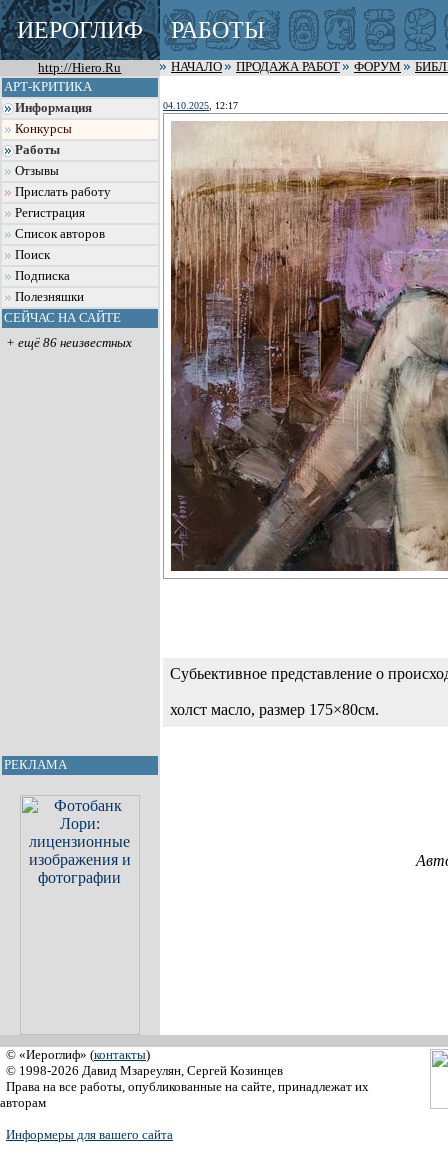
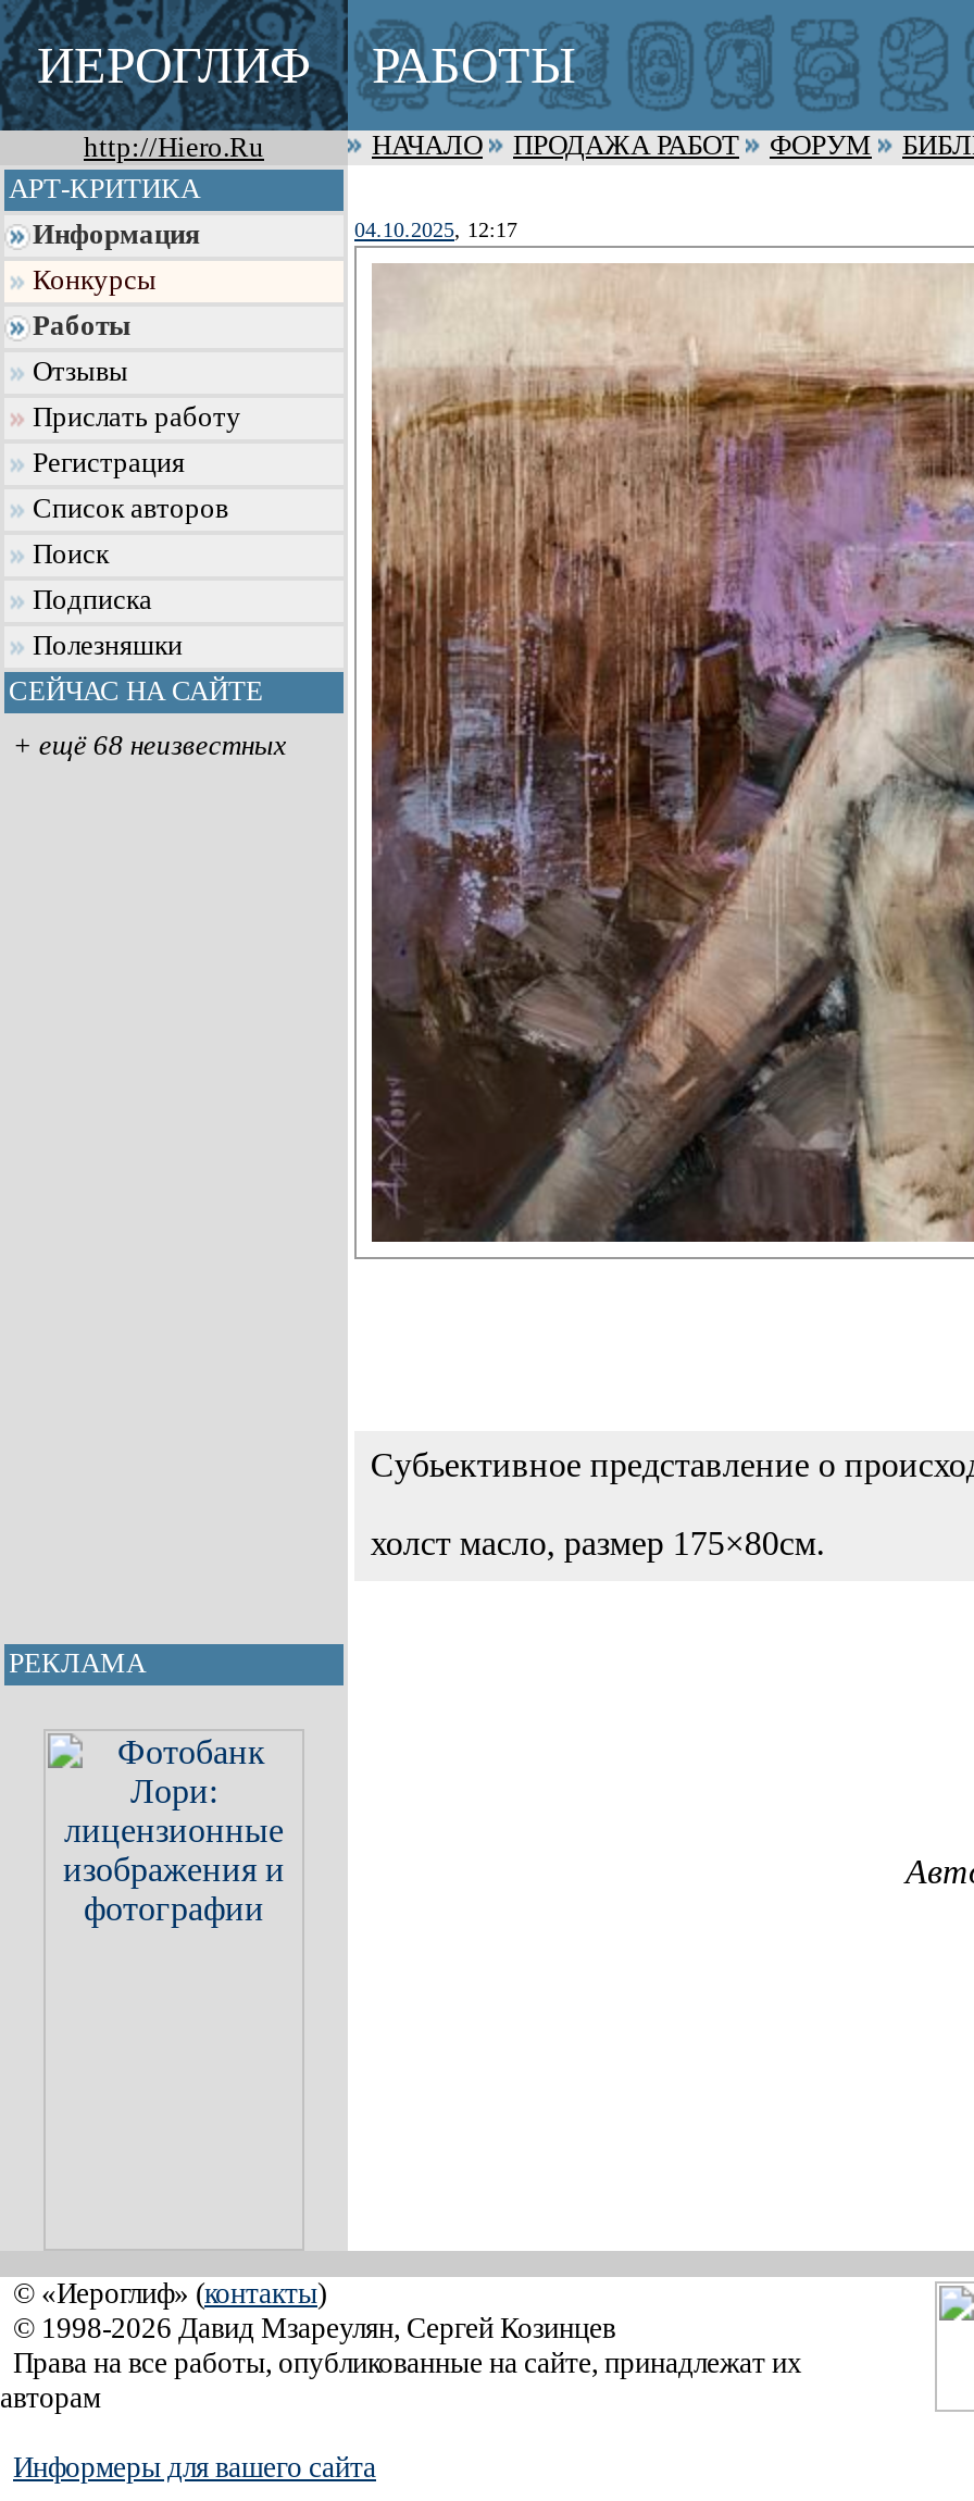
- + ещё 86 неизвестных
+ + ещё 68 неизвестных
